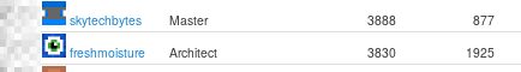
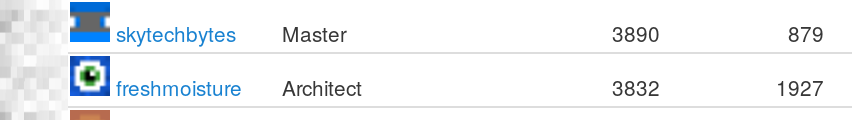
- 3888
+ 3890

- 877
+ 879

- 3830
+ 3832

- 1925
+ 1927
